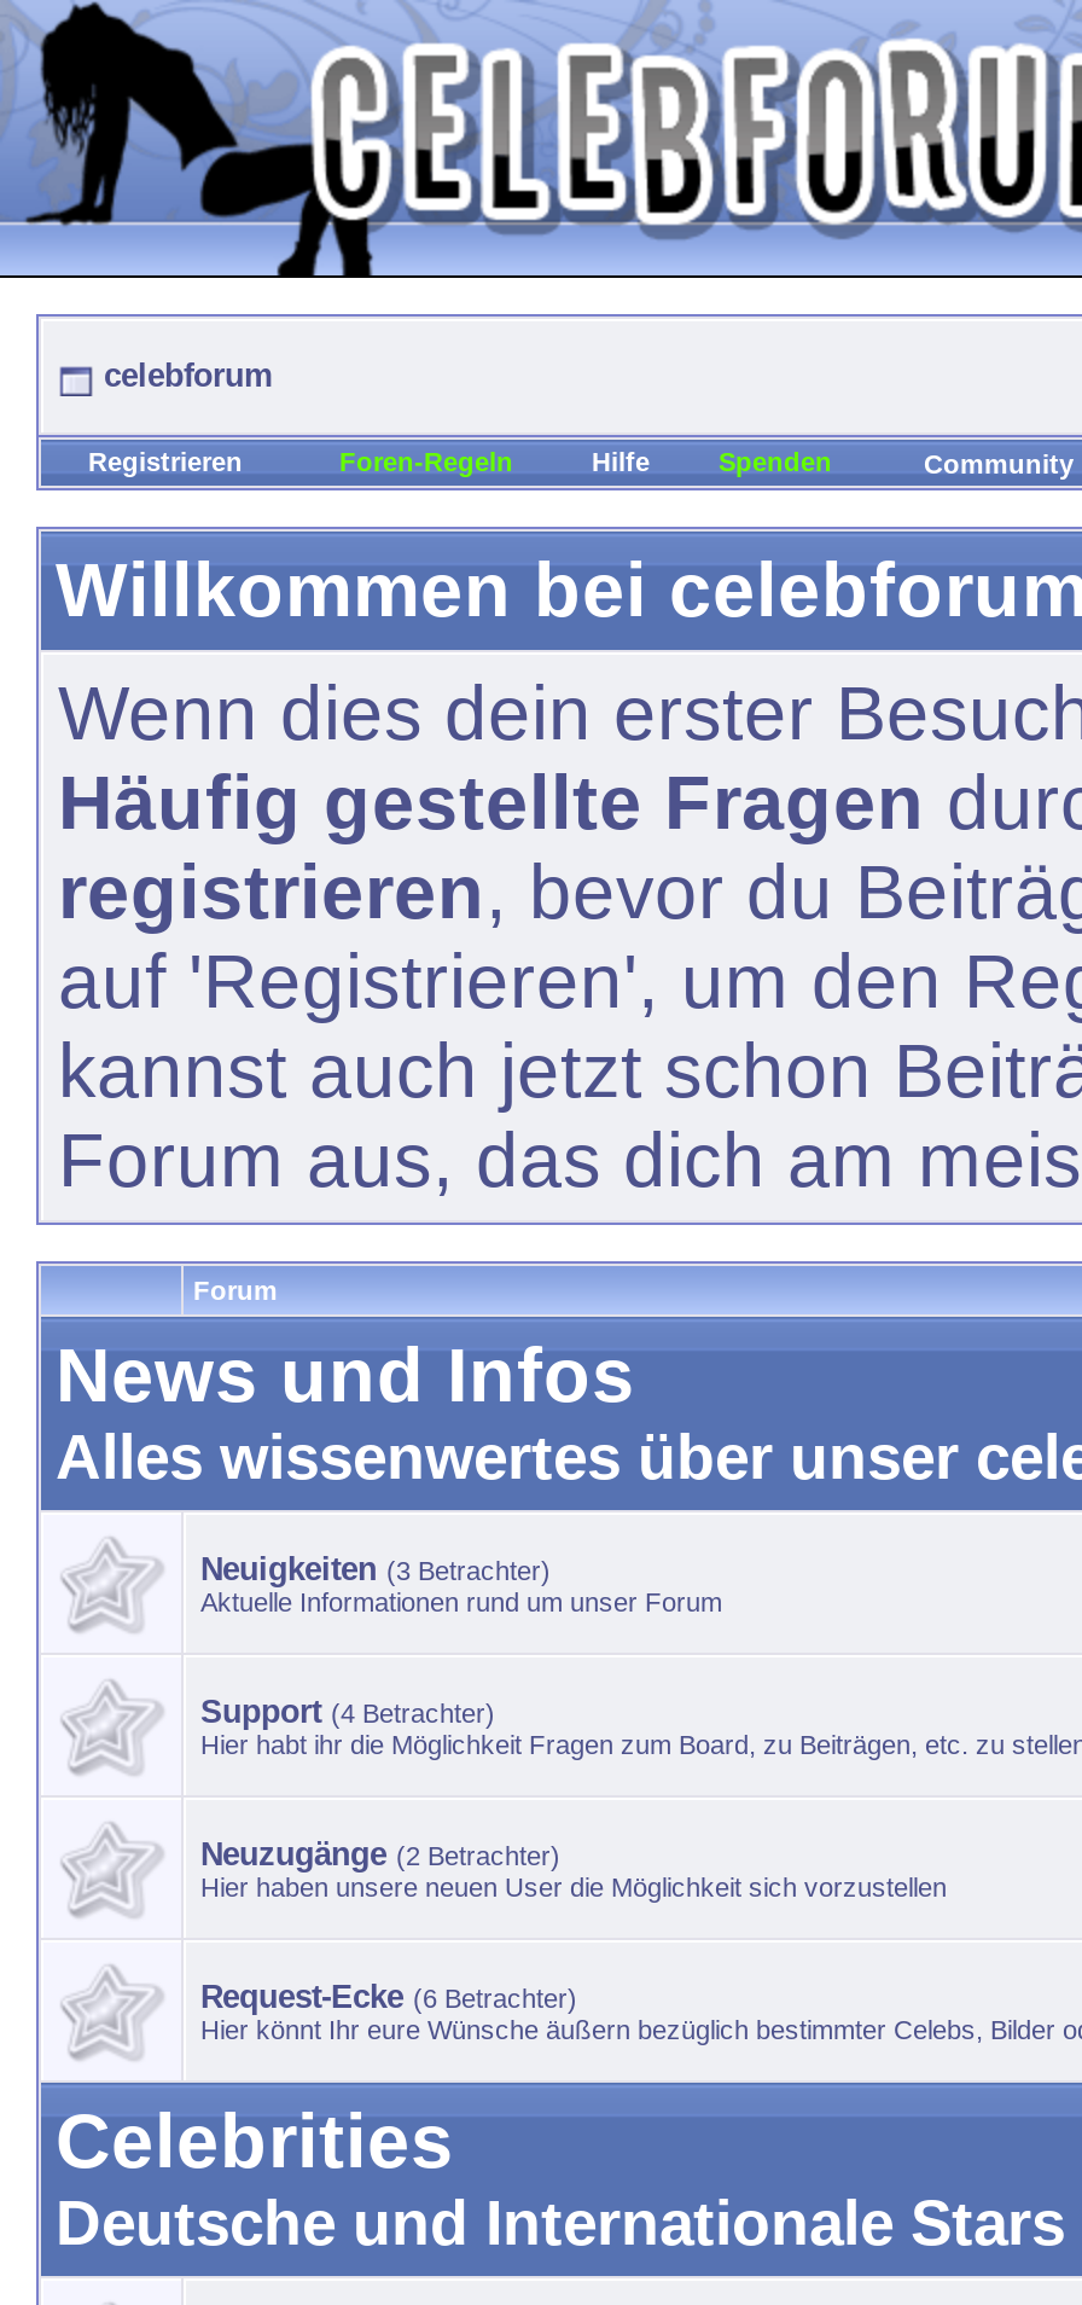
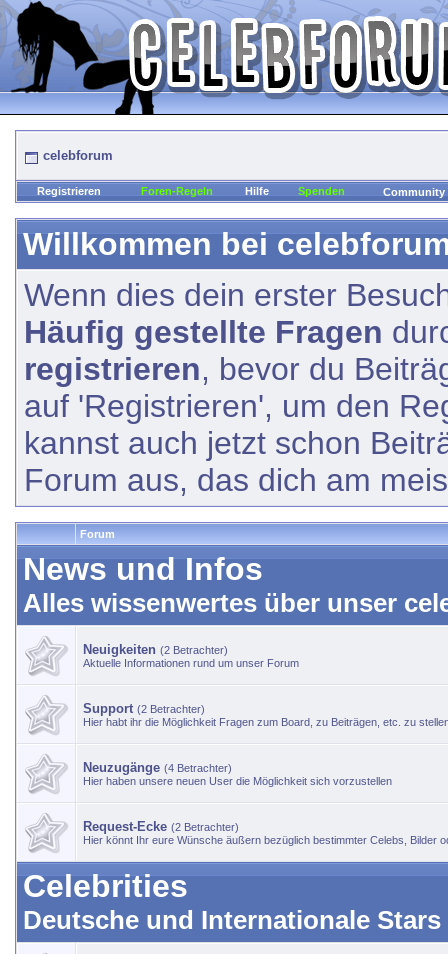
- Neuigkeiten (3 Betrachter)
+ Neuigkeiten (2 Betrachter)

- Support (4 Betrachter)
+ Support (2 Betrachter)

- Neuzugänge (2 Betrachter)
+ Neuzugänge (4 Betrachter)

- Request-Ecke (6 Betrachter)
+ Request-Ecke (2 Betrachter)
